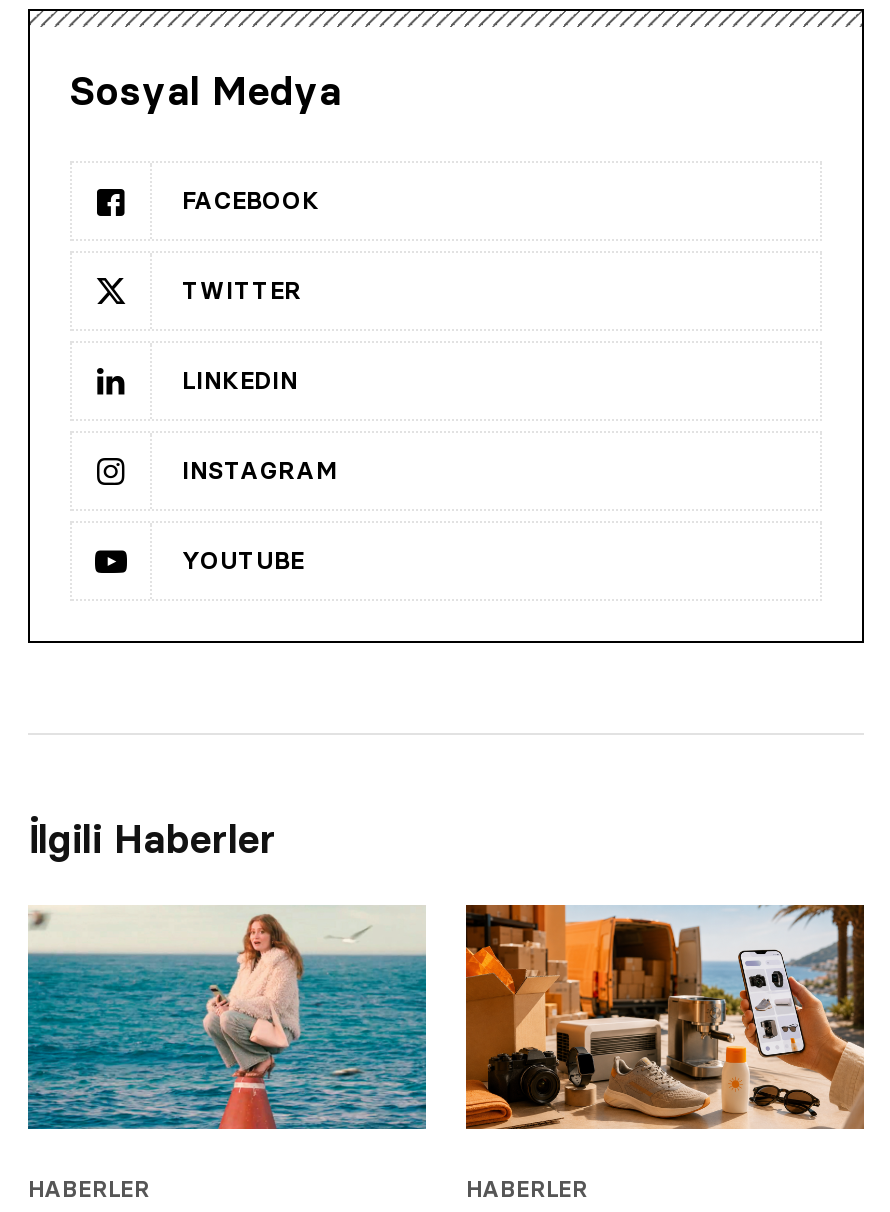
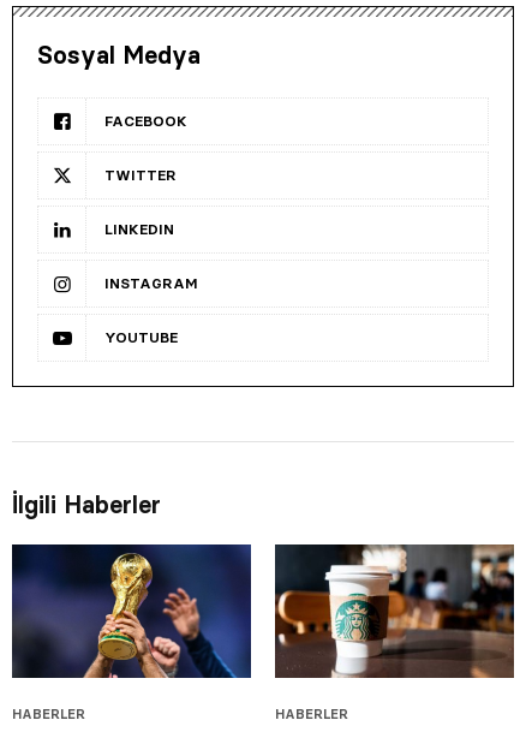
- [image]
+ [image]

- [image]
+ [image]
